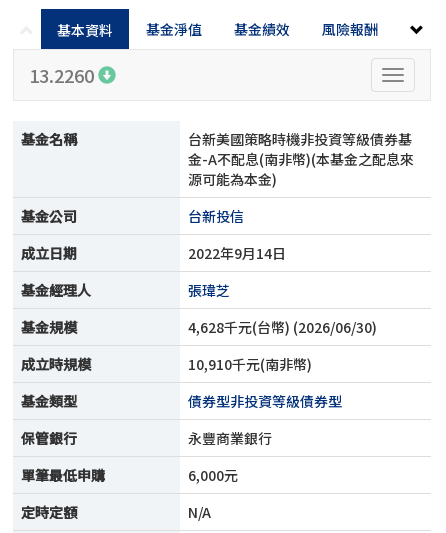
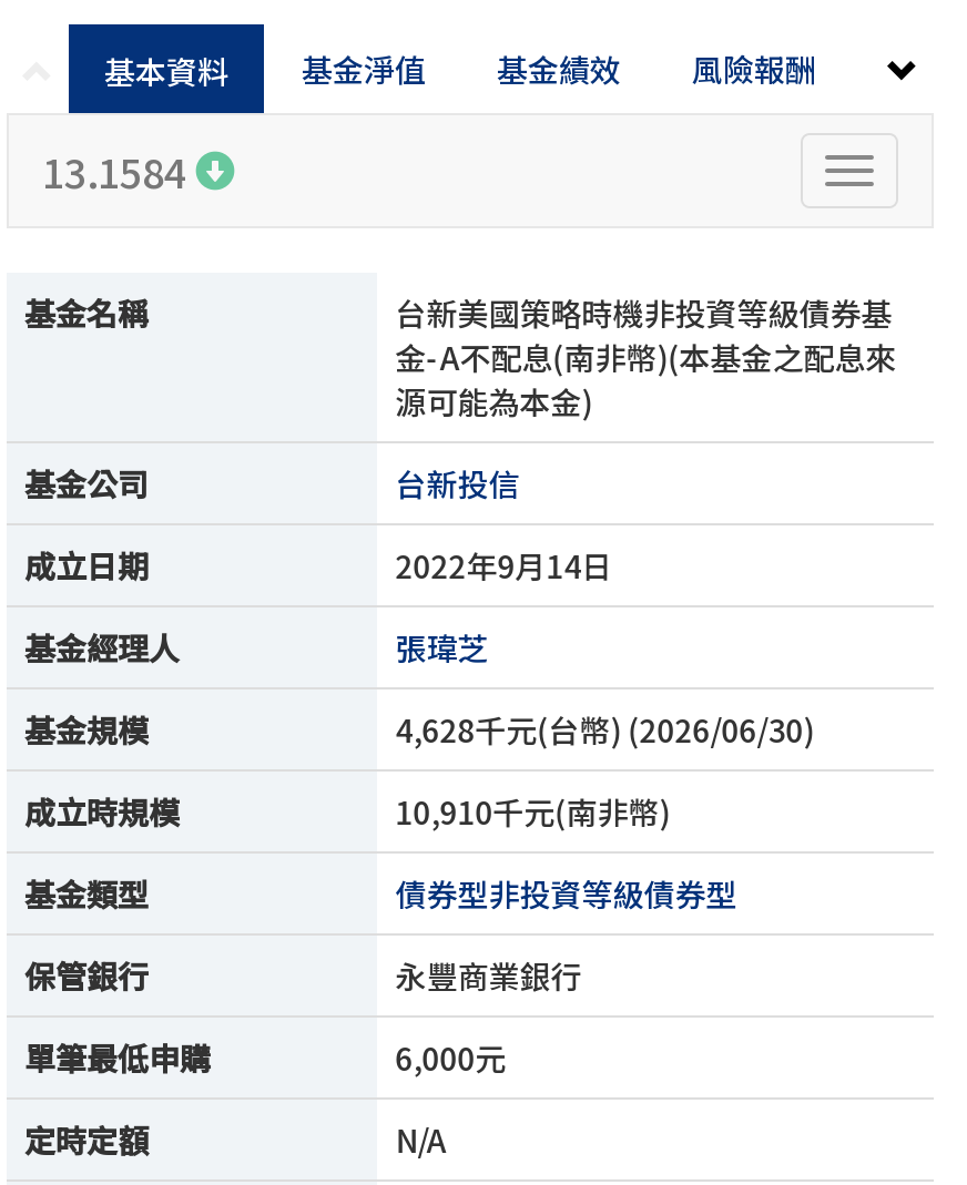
- 13.2260
+ 13.1584
